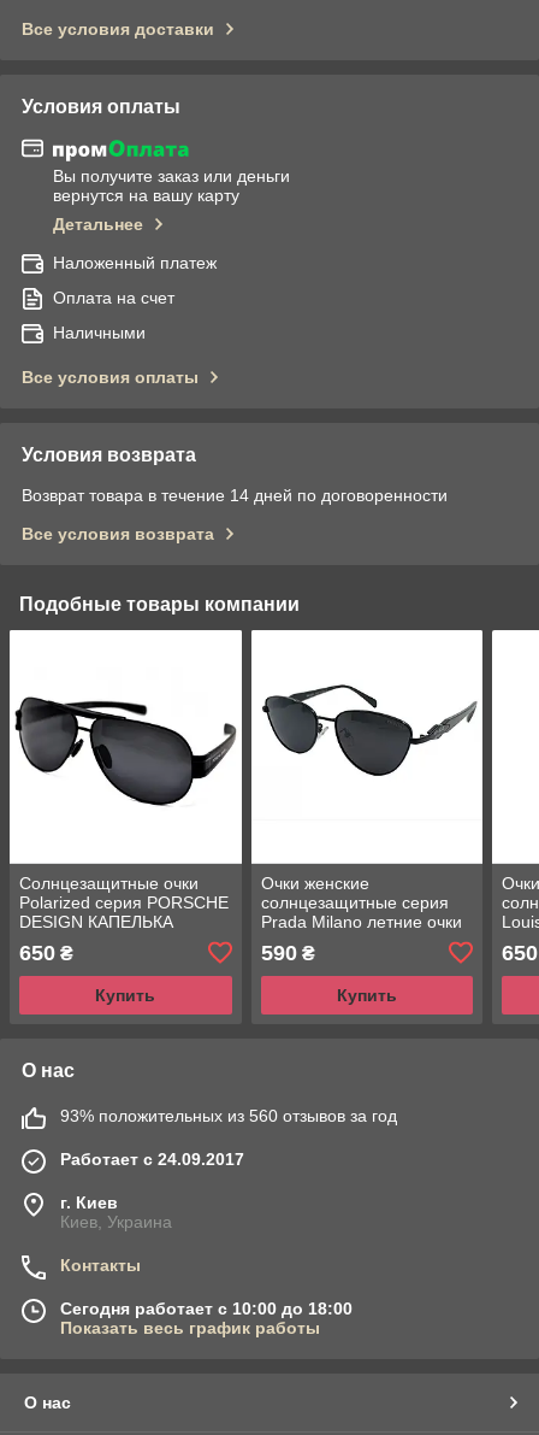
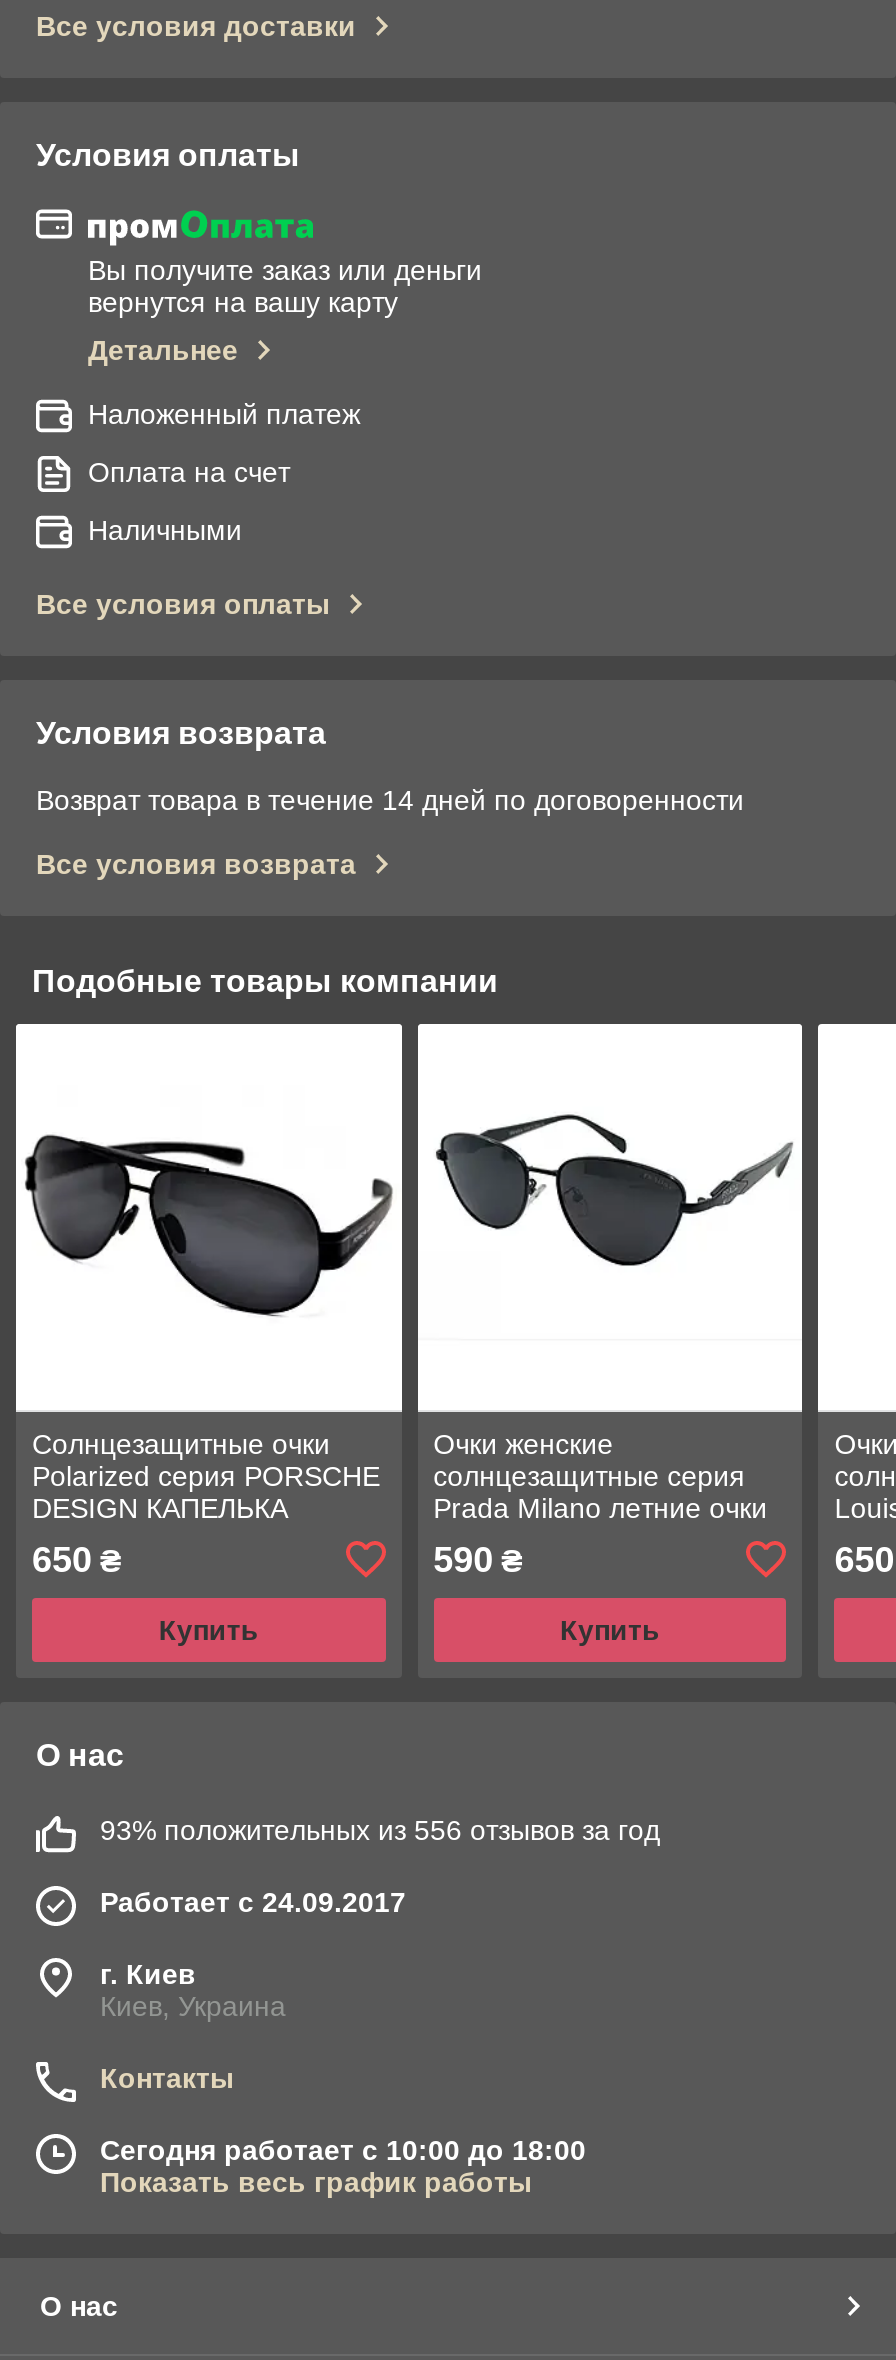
- 93% положительных из 560 отзывов за год
+ 93% положительных из 556 отзывов за год
